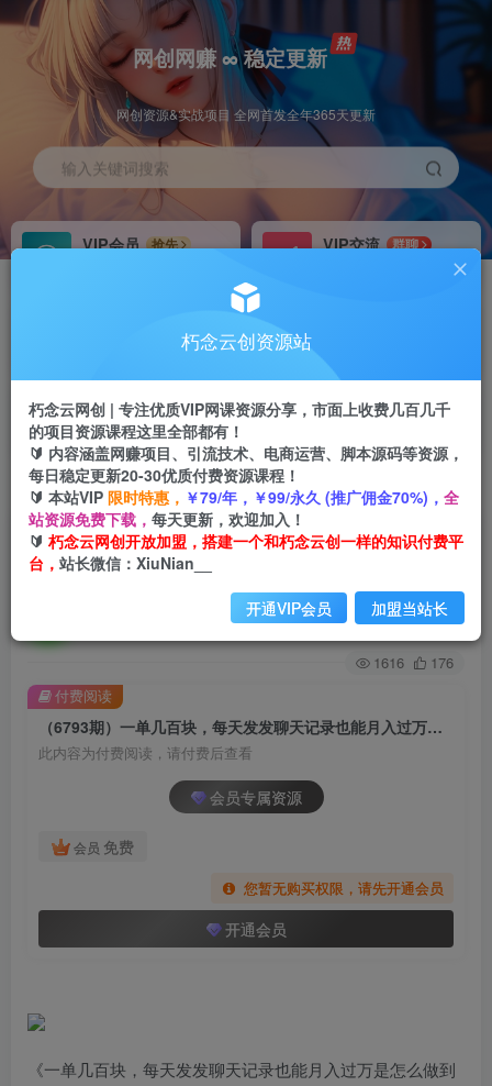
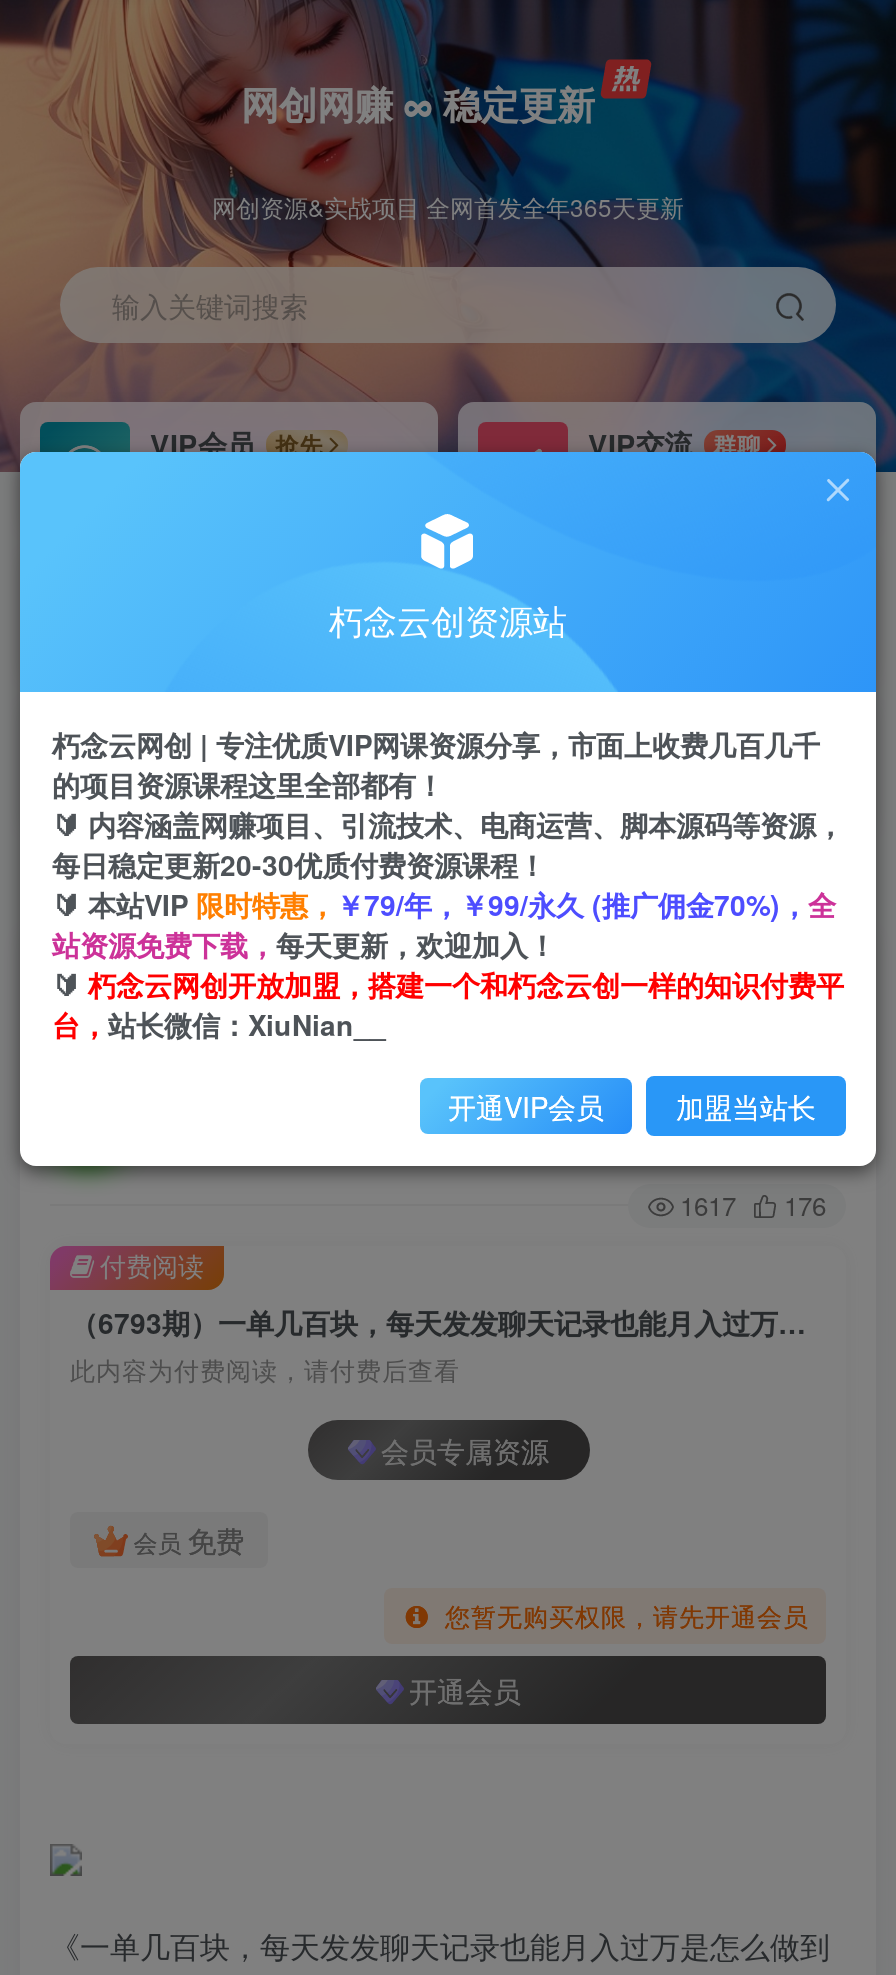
- 1616 176
+ 1617 176
